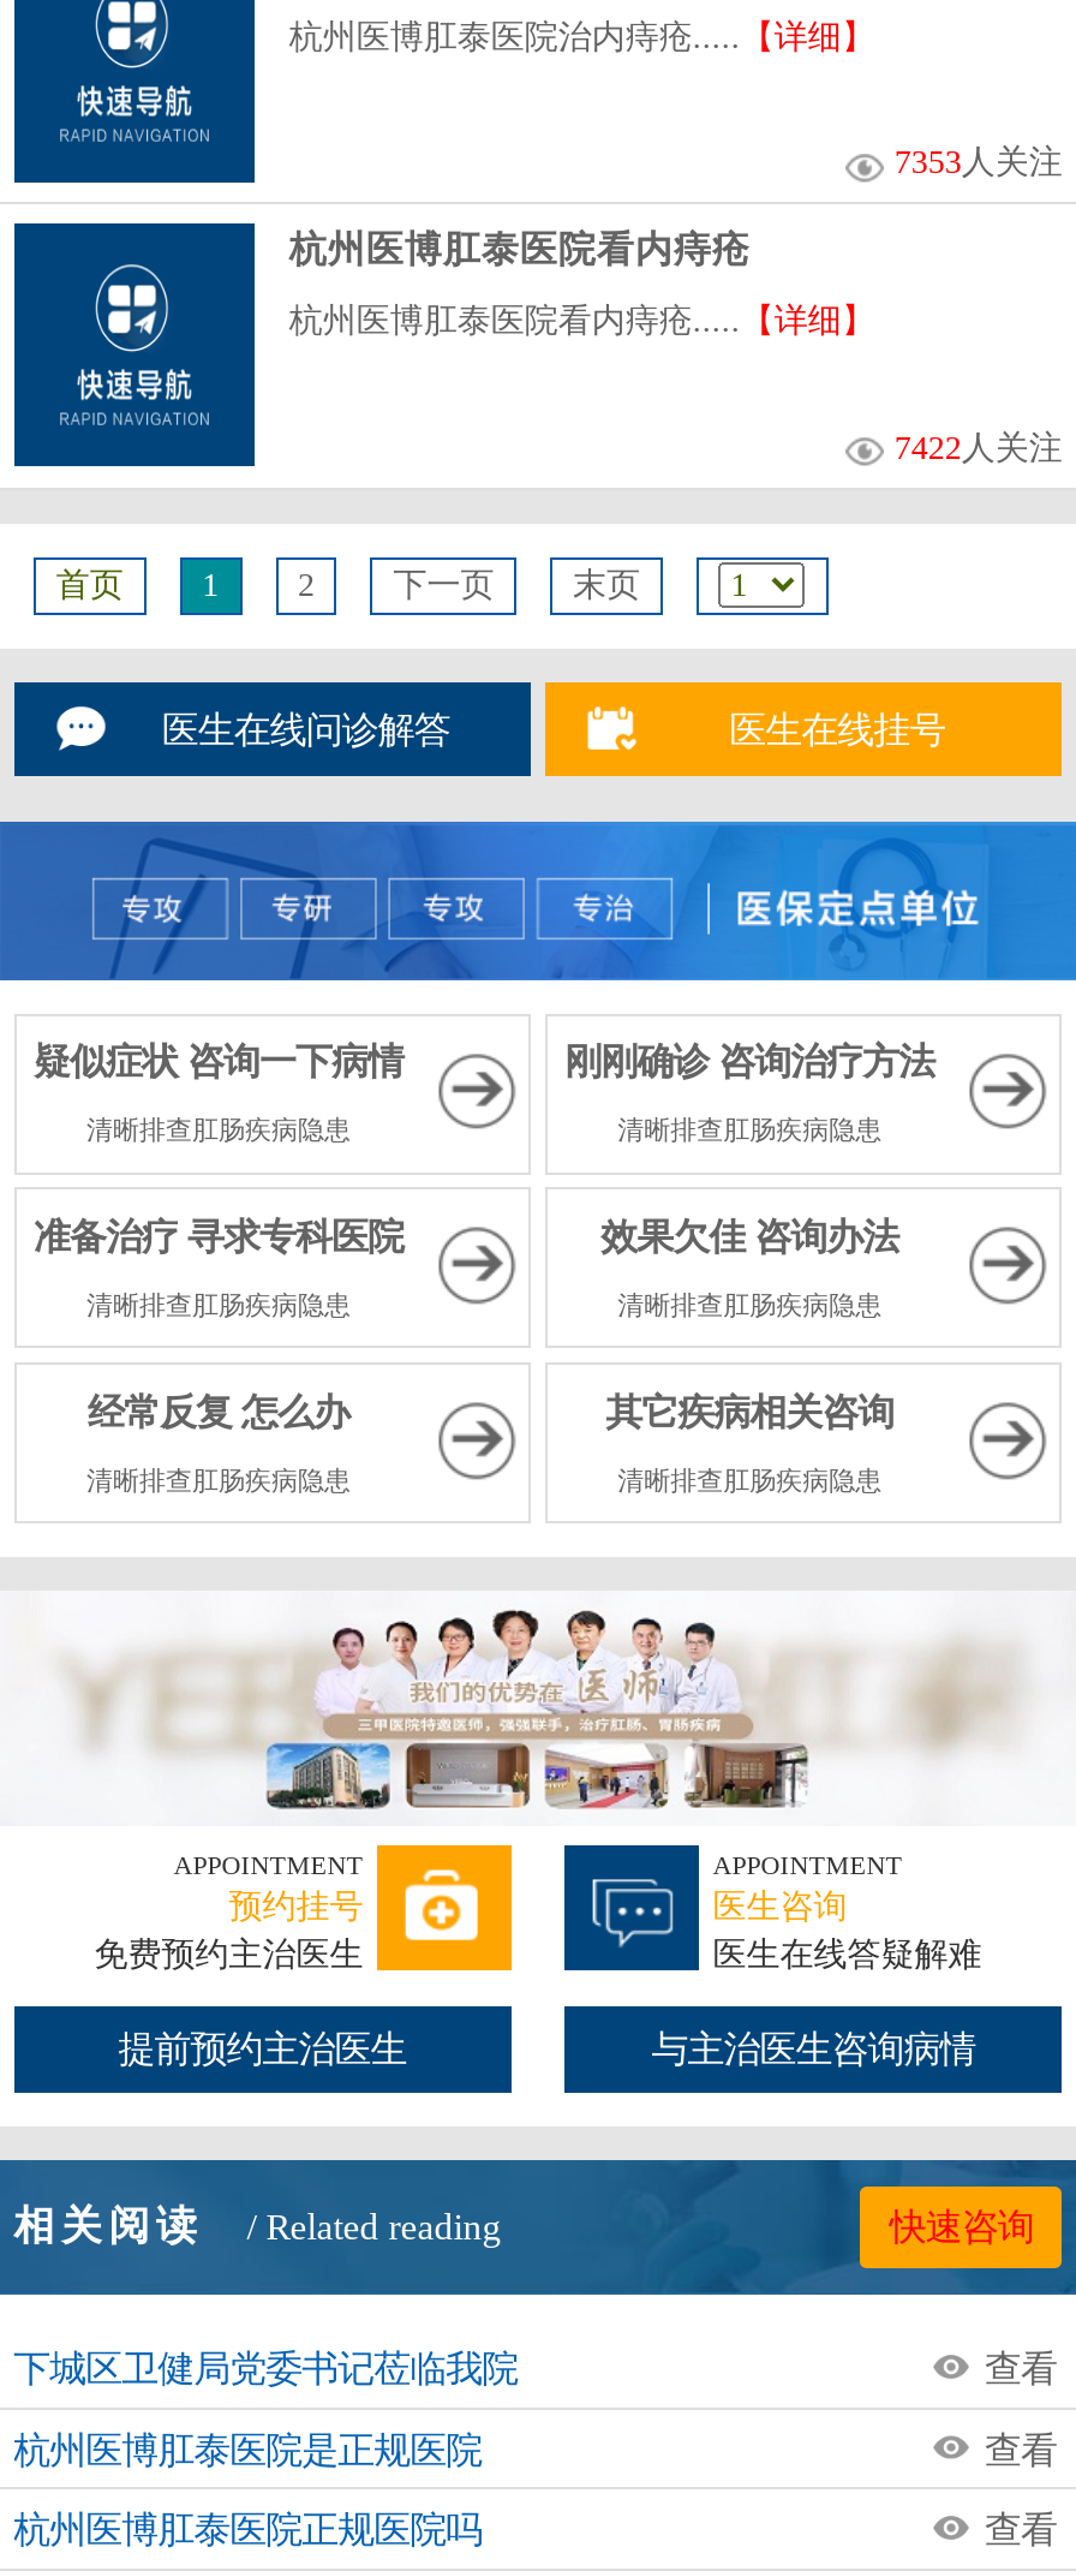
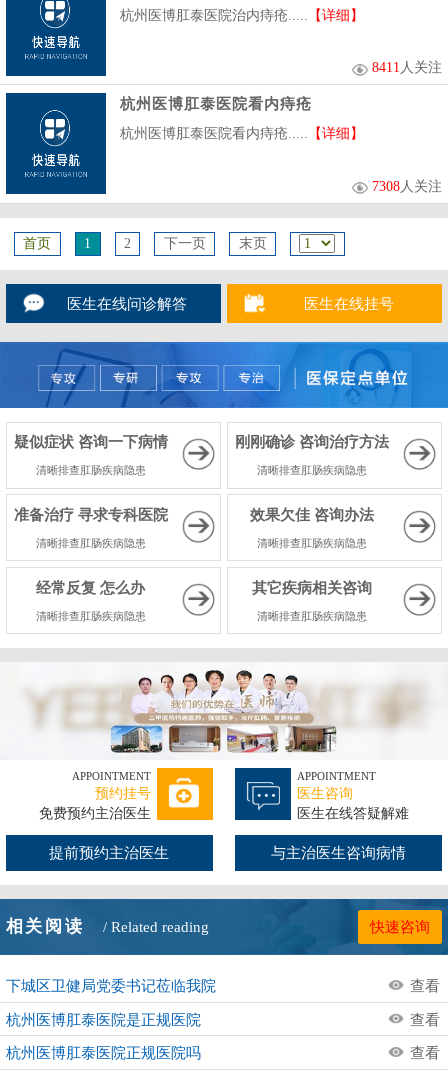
- 7353人关注
+ 8411人关注

- 7422人关注
+ 7308人关注
